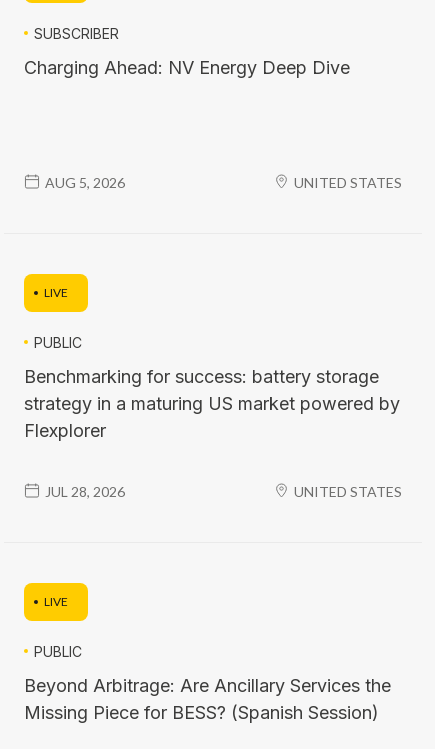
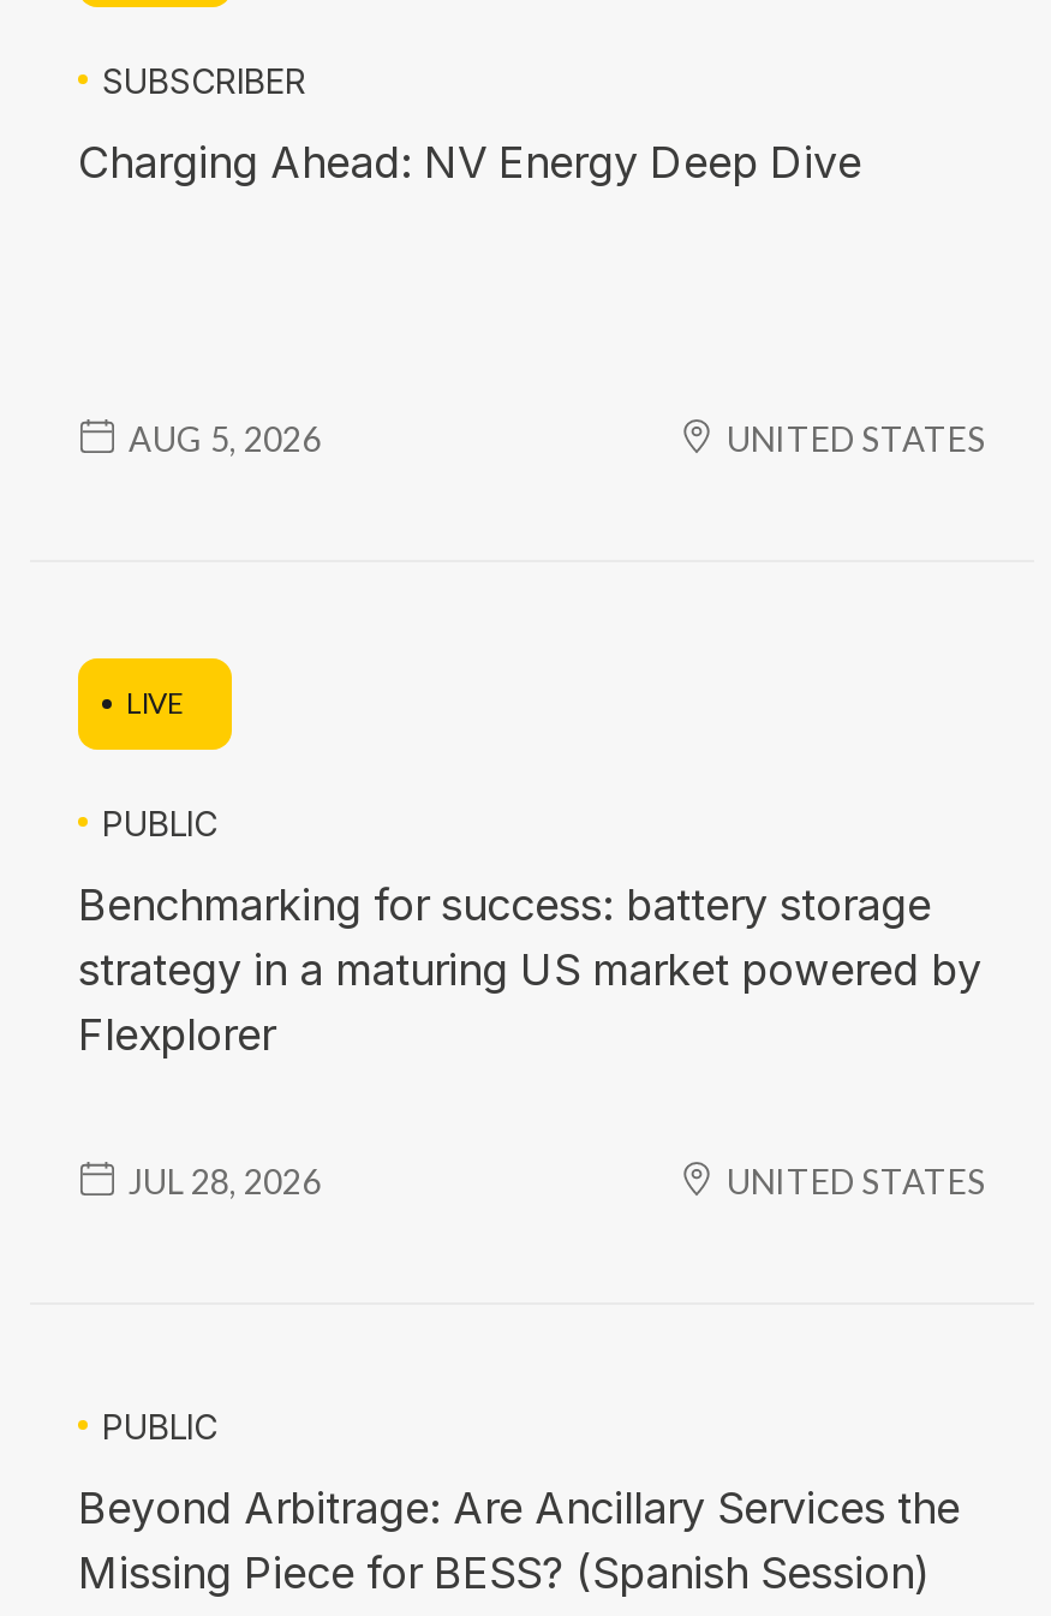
- LIVE
